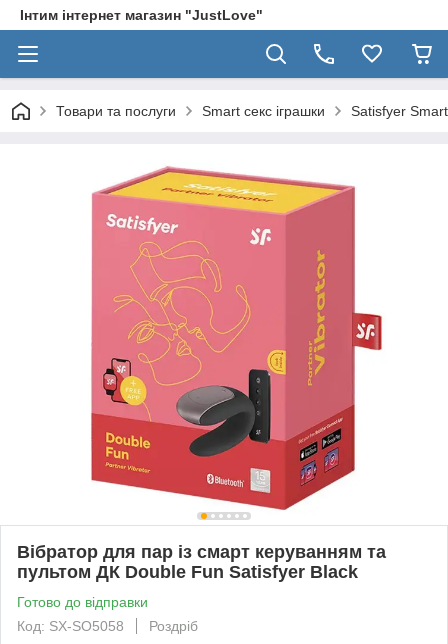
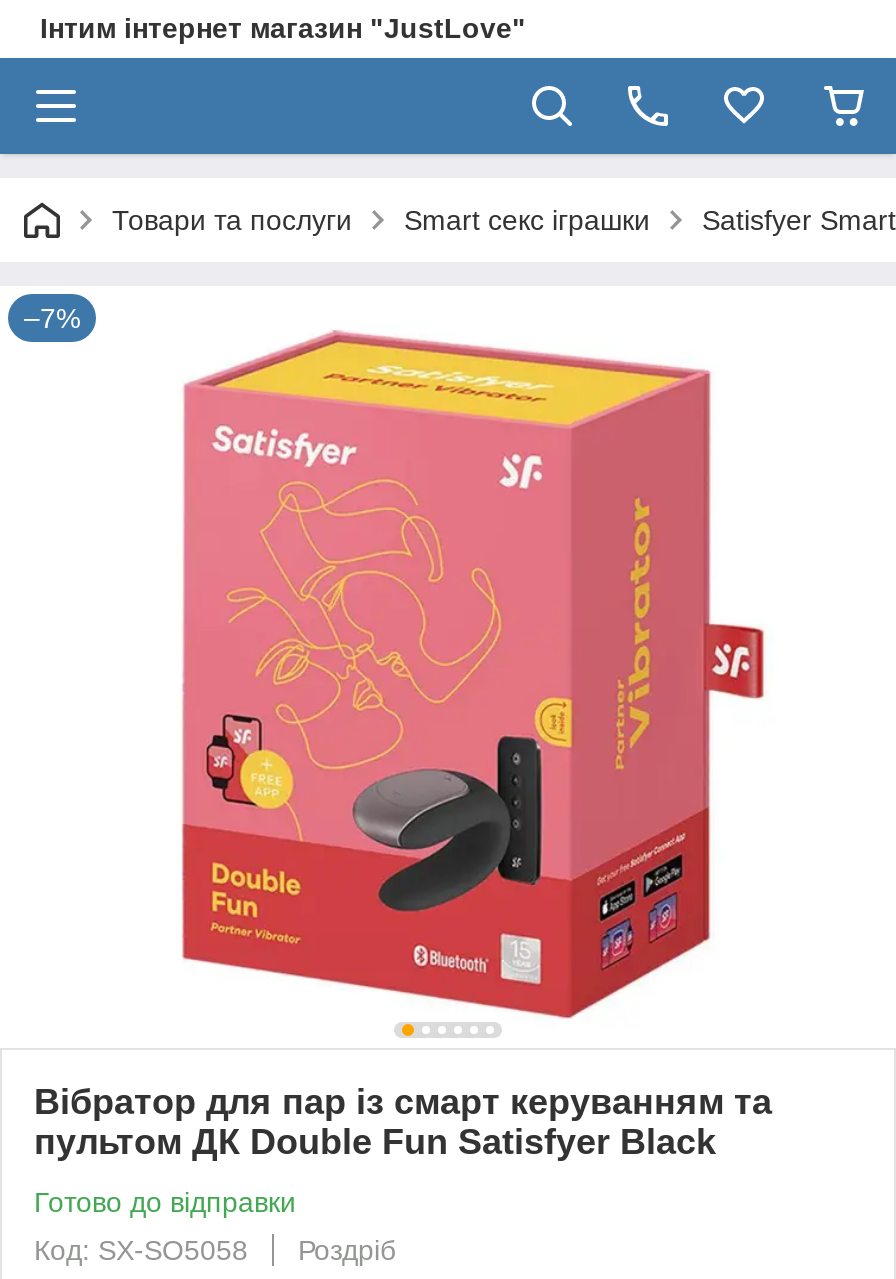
+ –7%
